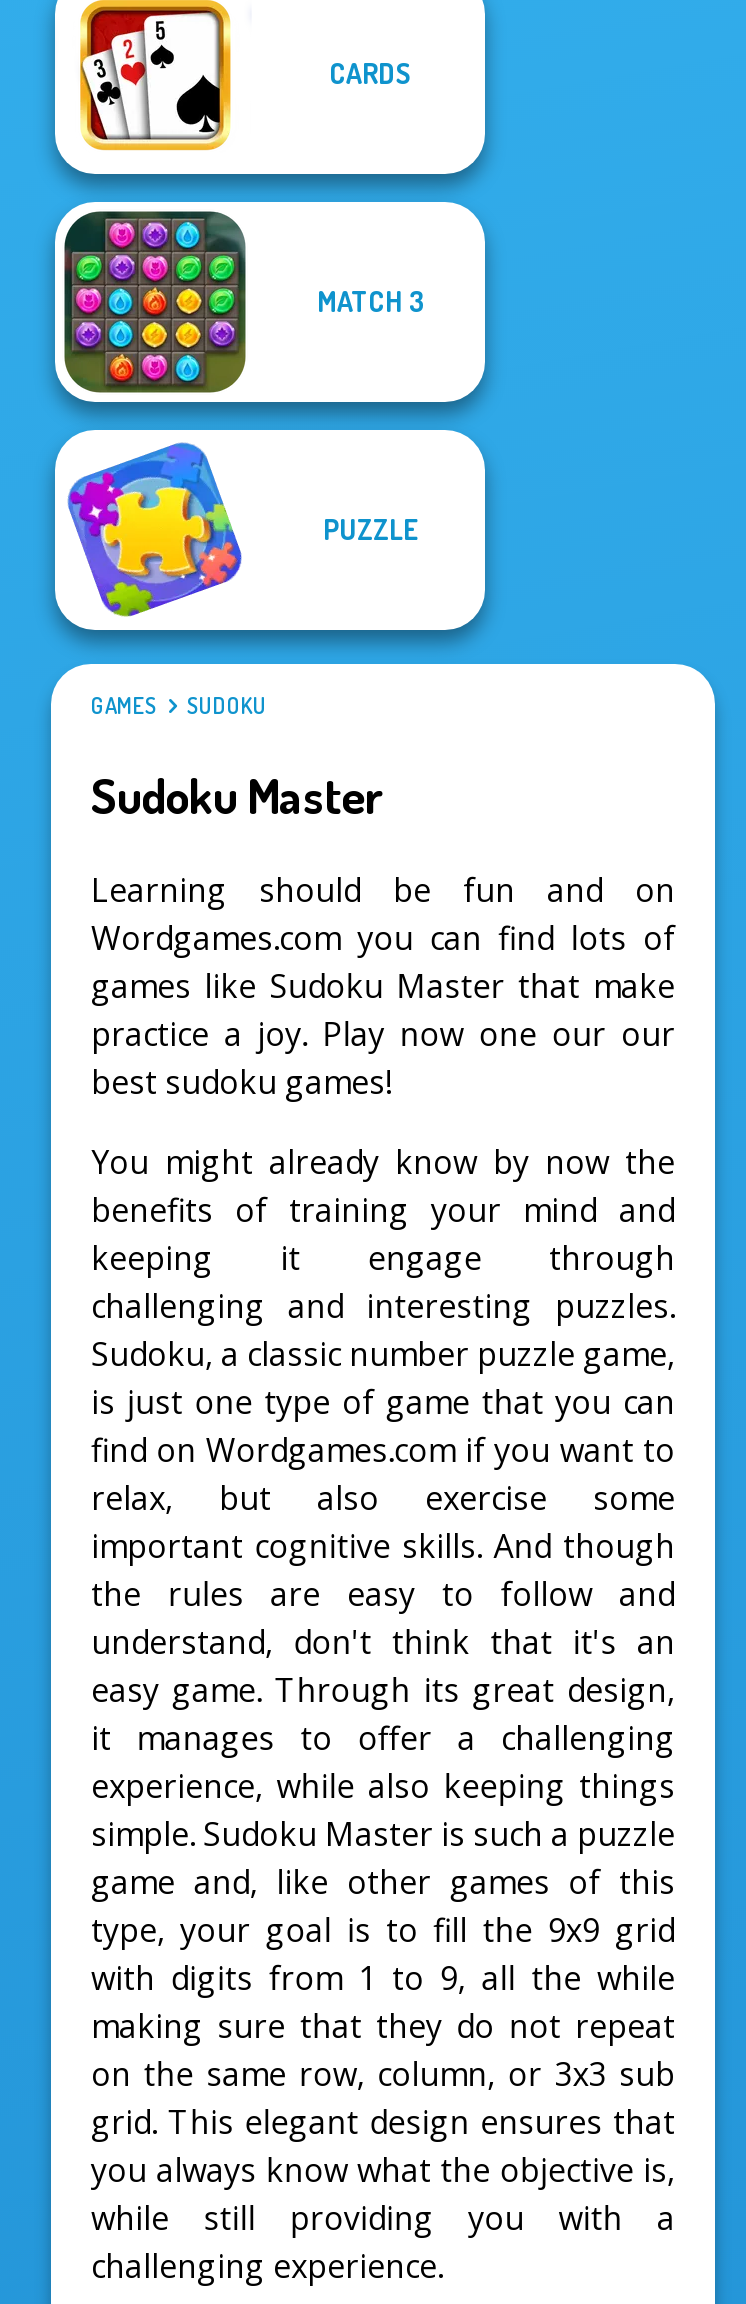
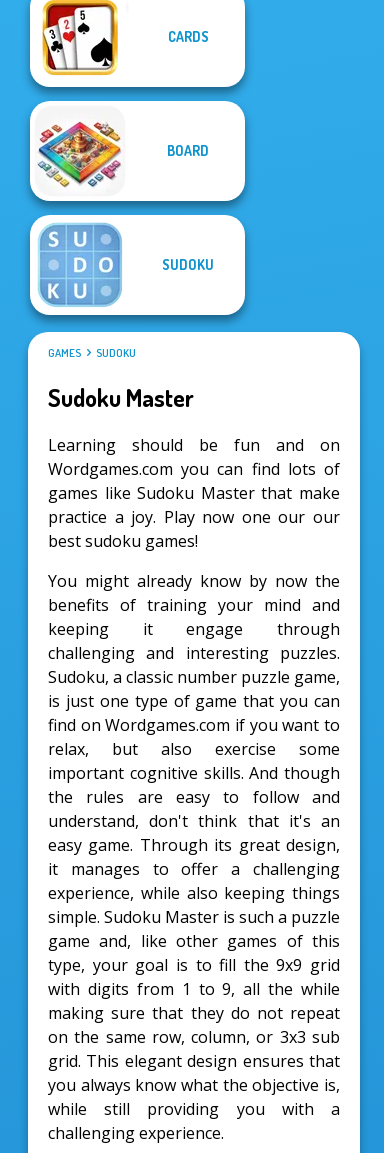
- [image]
+ [image]

- MATCH 3
+ BOARD

- [image]
- PUZZLE
+ [image]
+ SUDOKU
